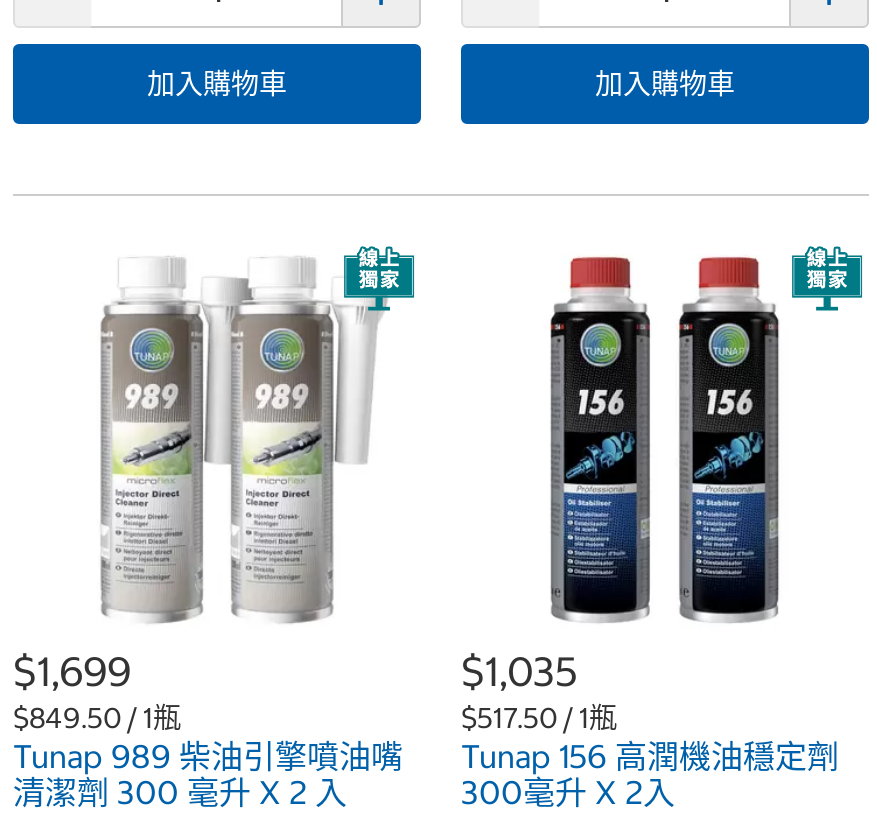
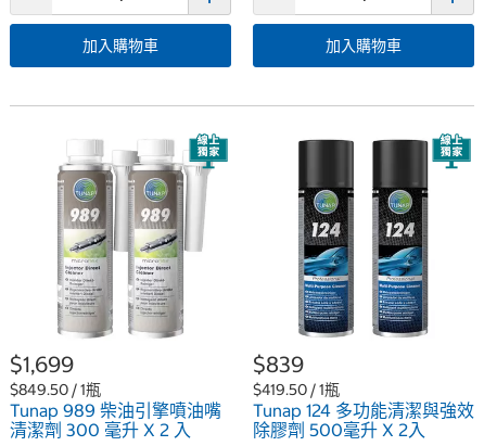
- [image]
- $1,035
- $517.50 / 1瓶
- Tunap 156 高潤機油穩定劑
- 300毫升 X 2入
+ [image]
+ $839
+ $419.50 / 1瓶
+ Tunap 124 多功能清潔與強效
+ 除膠劑 500毫升 X 2入

- [image]
+ [image]
